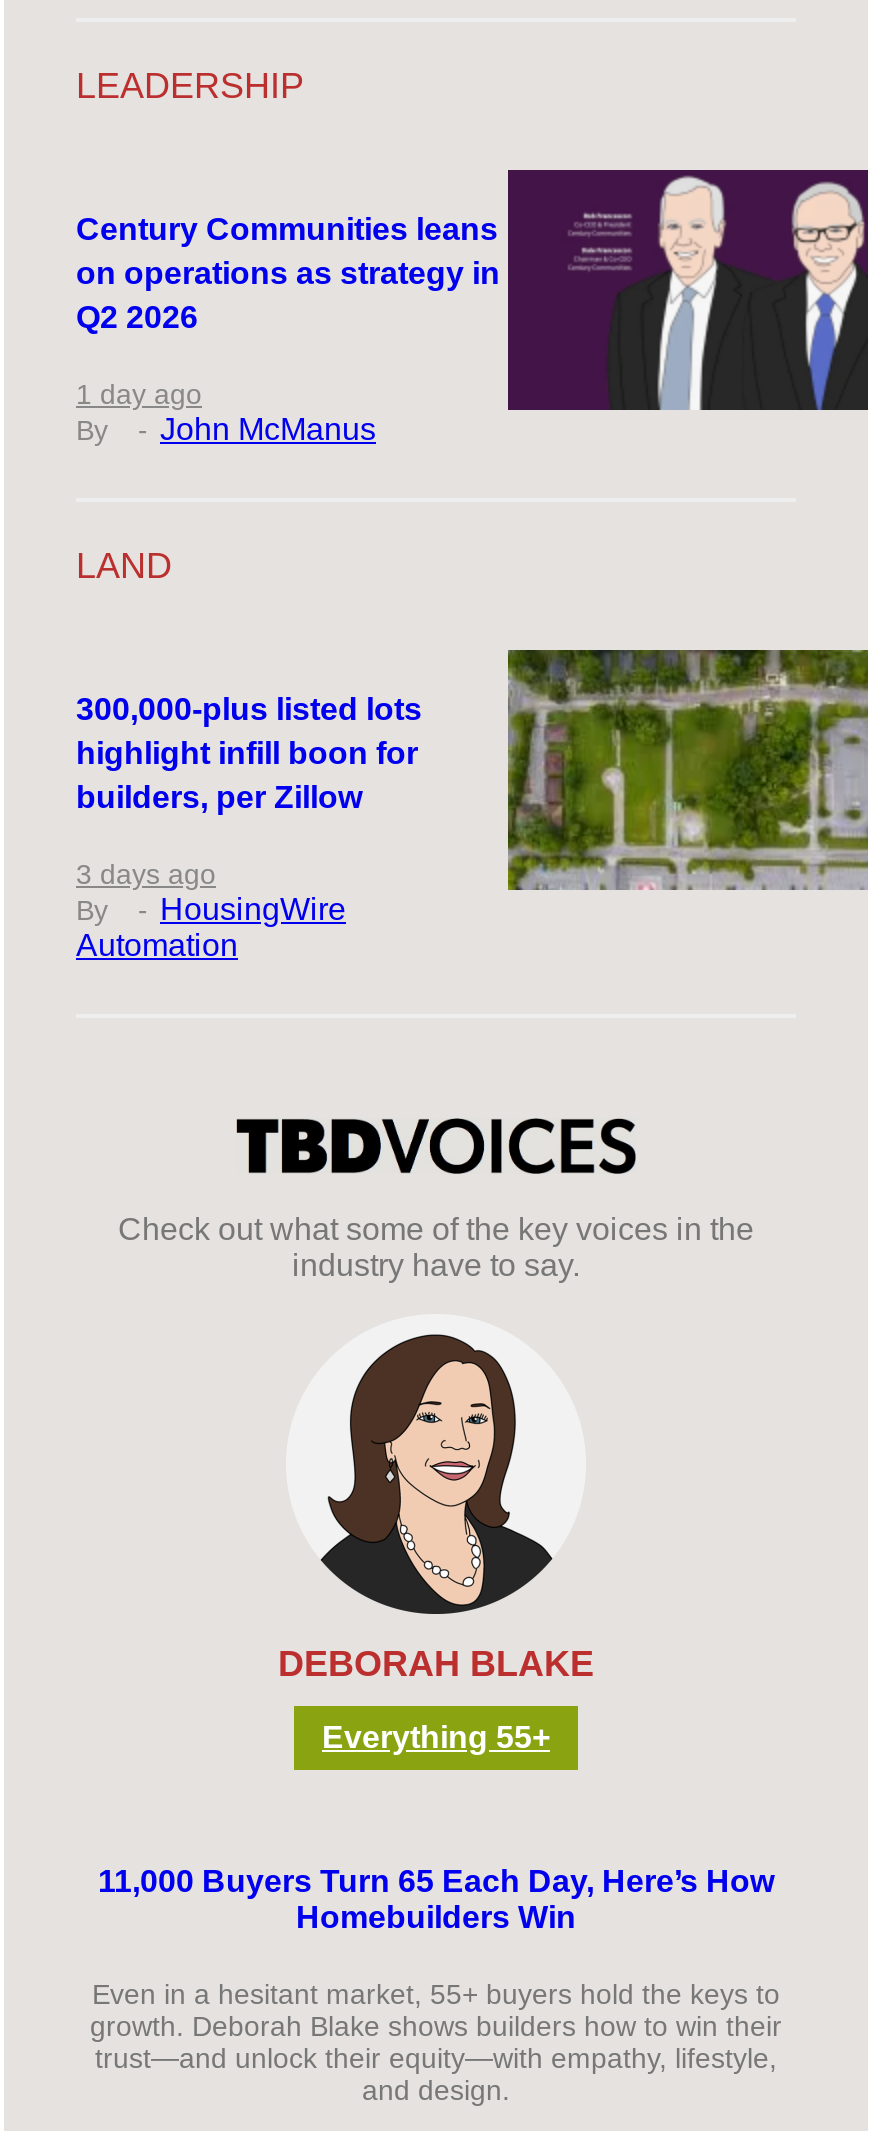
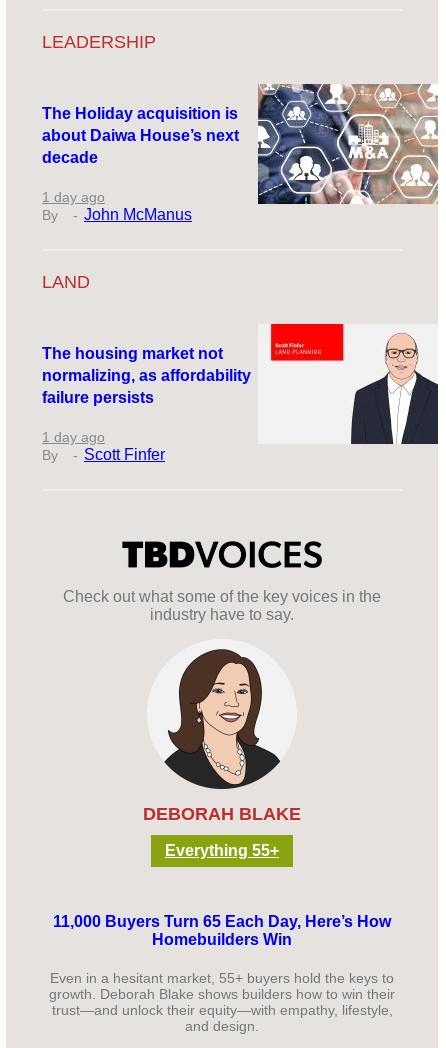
- [image]
- Century Communities leans
- on operations as strategy in
- Q2 2026
+ [image]
+ The Holiday acquisition is
+ about Daiwa House’s next
+ decade

- [image]
+ [image]

- 300,000-plus listed lots
- highlight infill boon for
- builders, per Zillow
+ The housing market not
+ normalizing, as affordability
+ failure persists

- 3 days ago
- HousingWire
- Automation
+ 1 day ago
+ Scott Finfer
